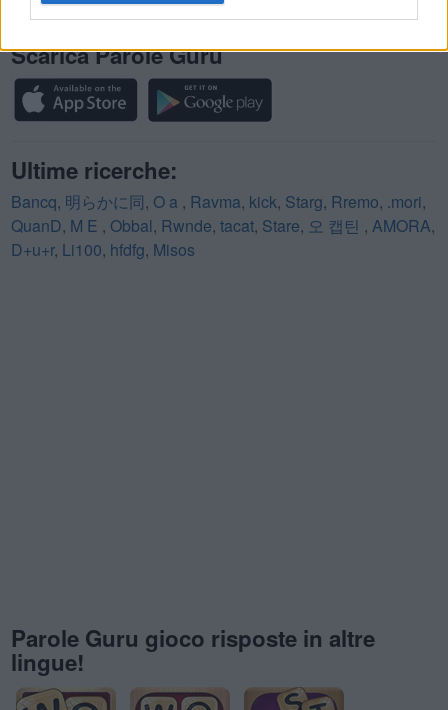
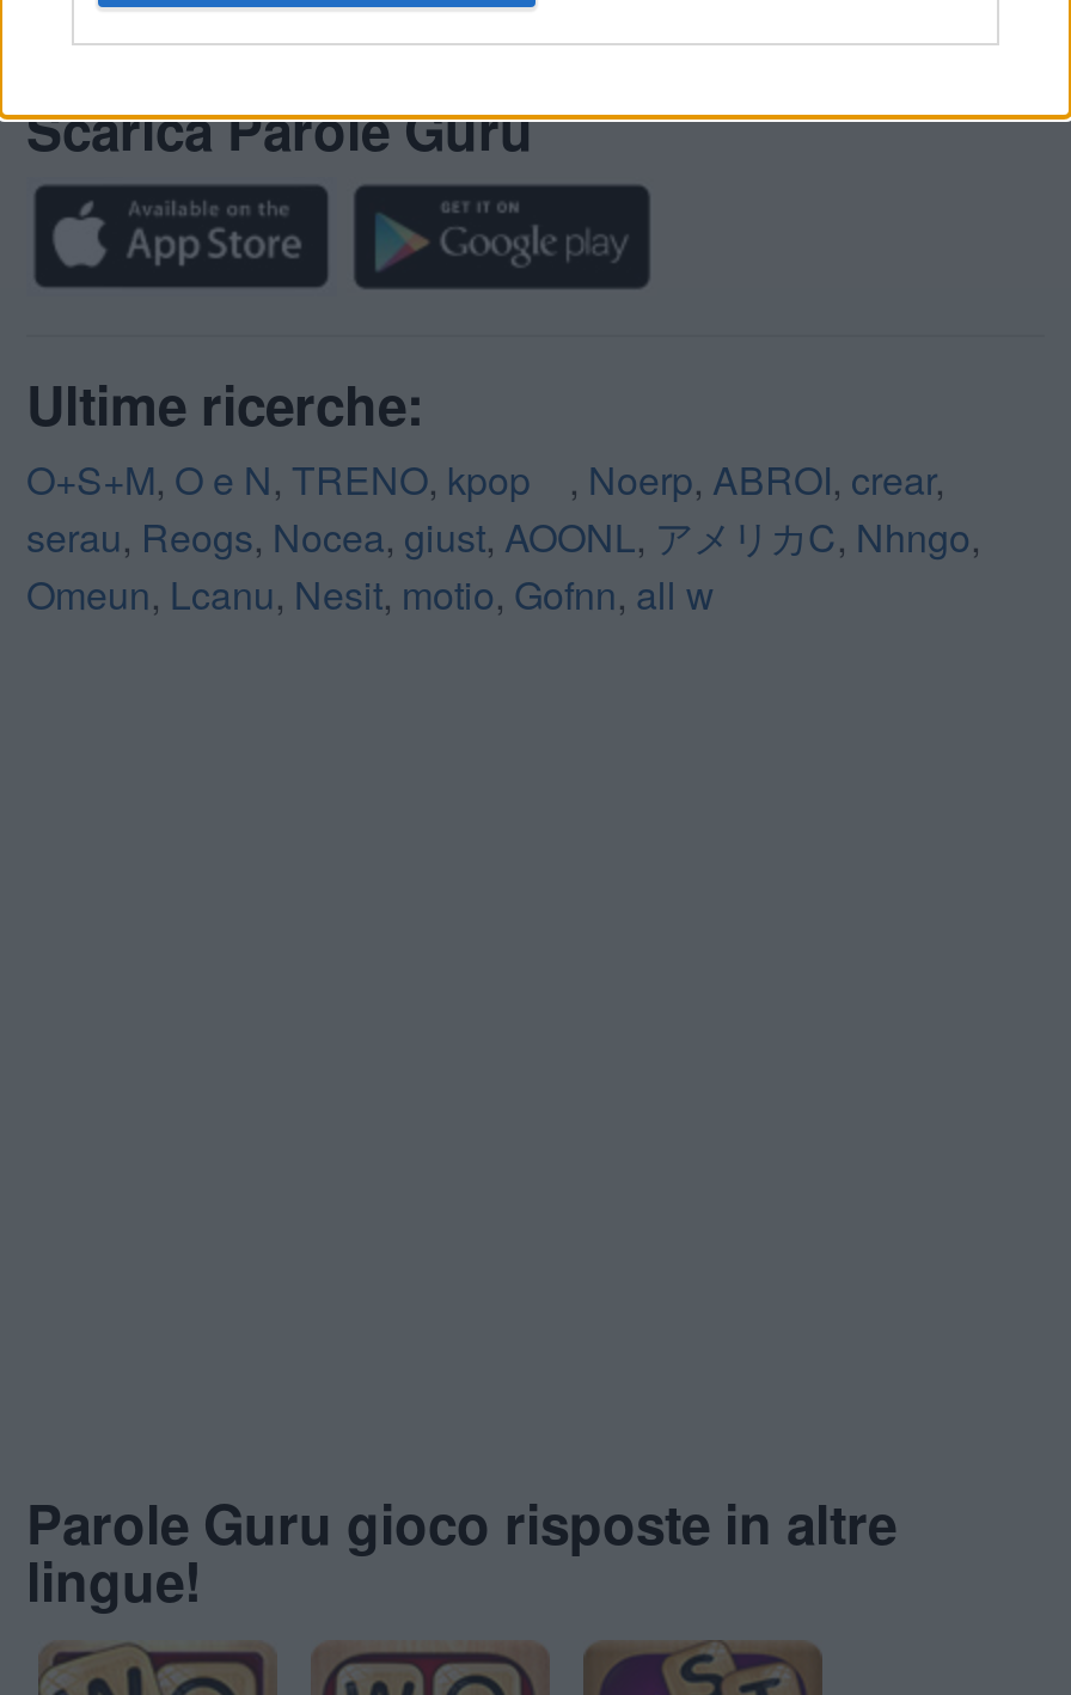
- Bancq,明らかに同, O a, Ravma, kick, Starg, Rremo,.mori,
- QuanD, M E, Obbal, Rwnde, tacat, Stare, 오 캡틴, AMORA,
- D+u+r, Li100, hfdfg, Misos
+ O+S+M, O e N, TRENO, kpop, Noerp, ABROI, crear,
+ serau, Reogs, Nocea, giust, AOONL,アメリカC, Nhngo,
+ Omeun, Lcanu, Nesit, motio, Gofnn, all w
